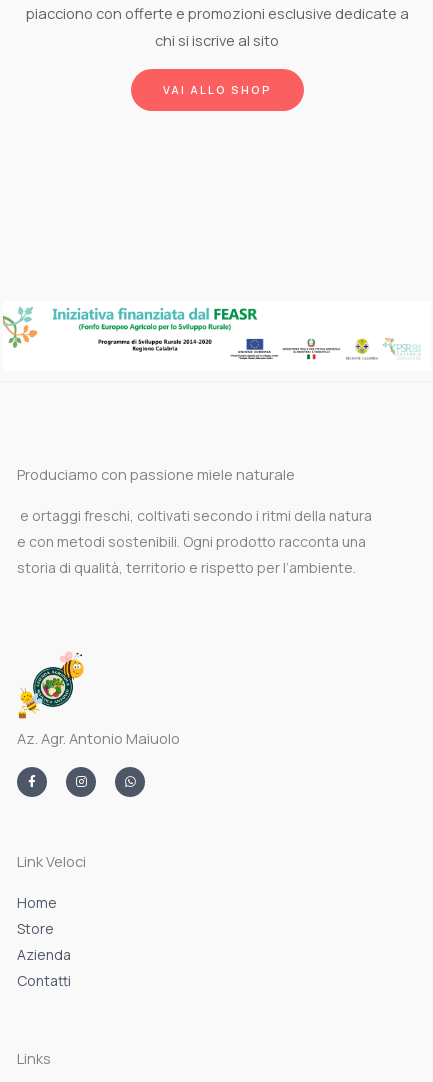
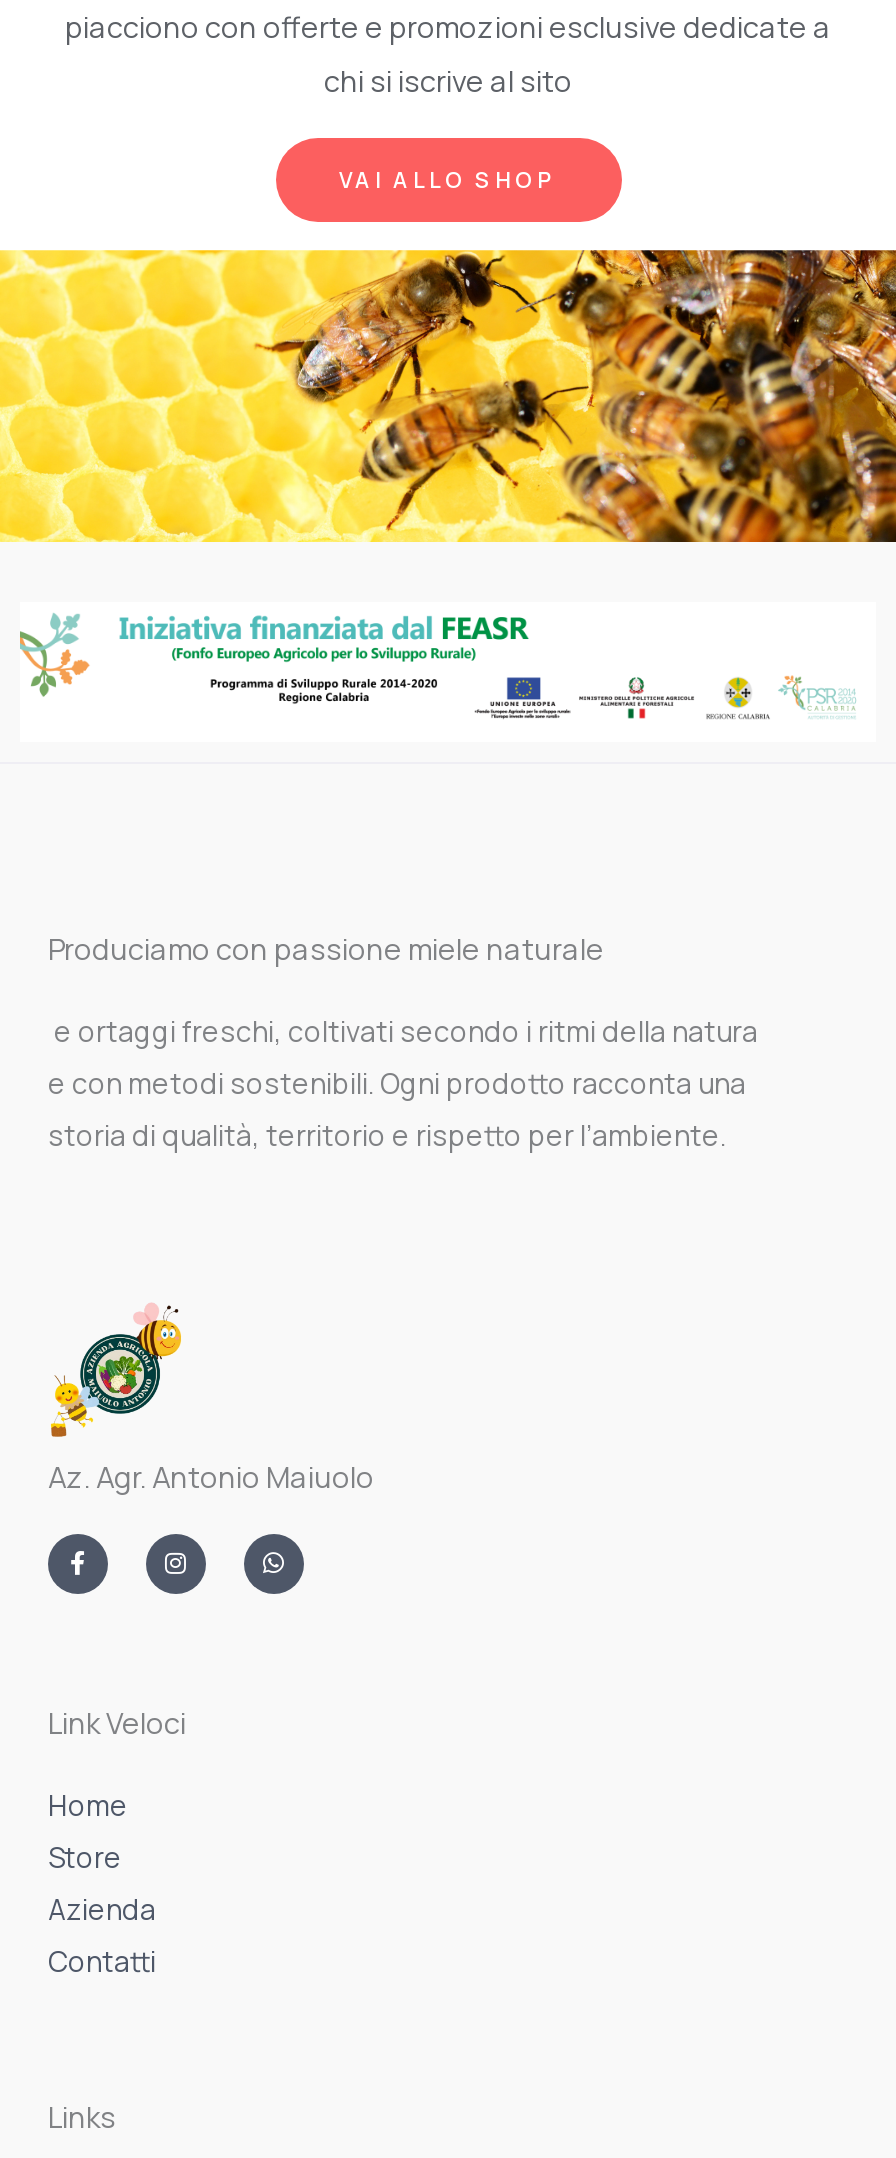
+ [image]
